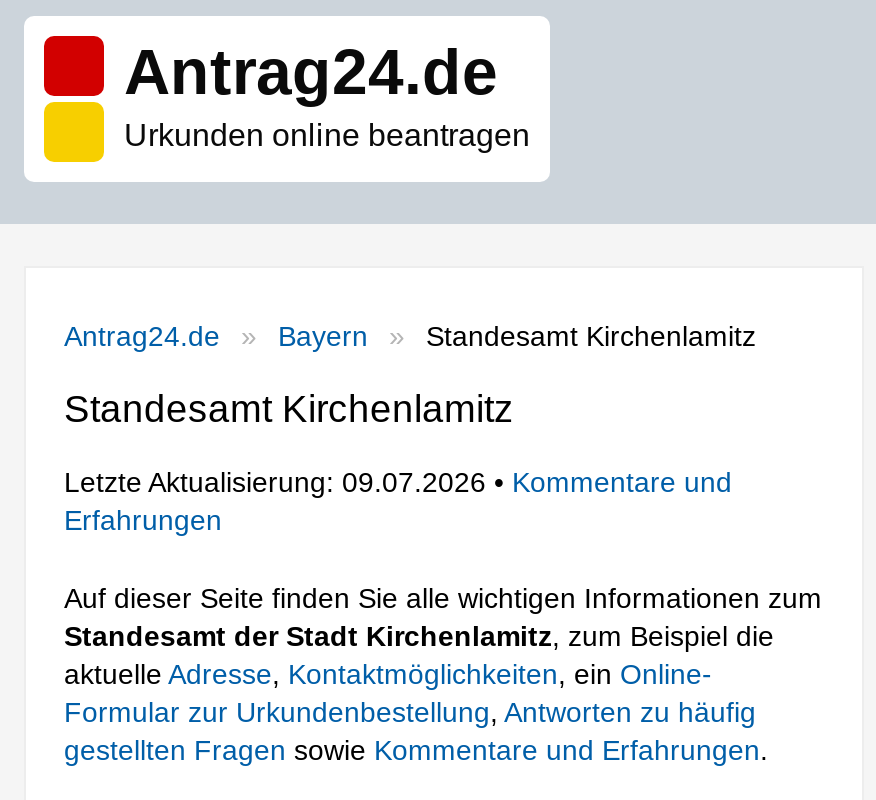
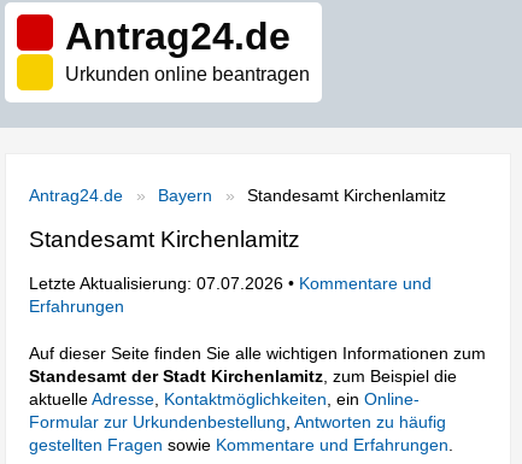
- Letzte Aktualisierung: 09.07.2026 • Kommentare und
+ Letzte Aktualisierung: 07.07.2026 • Kommentare und
